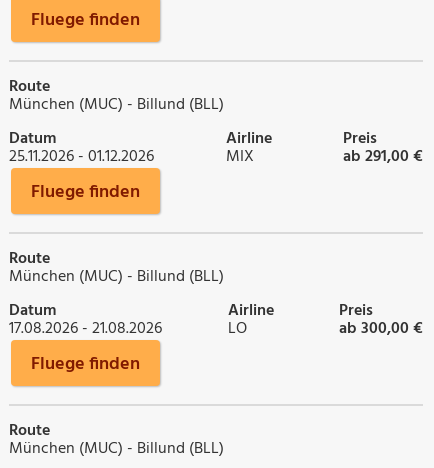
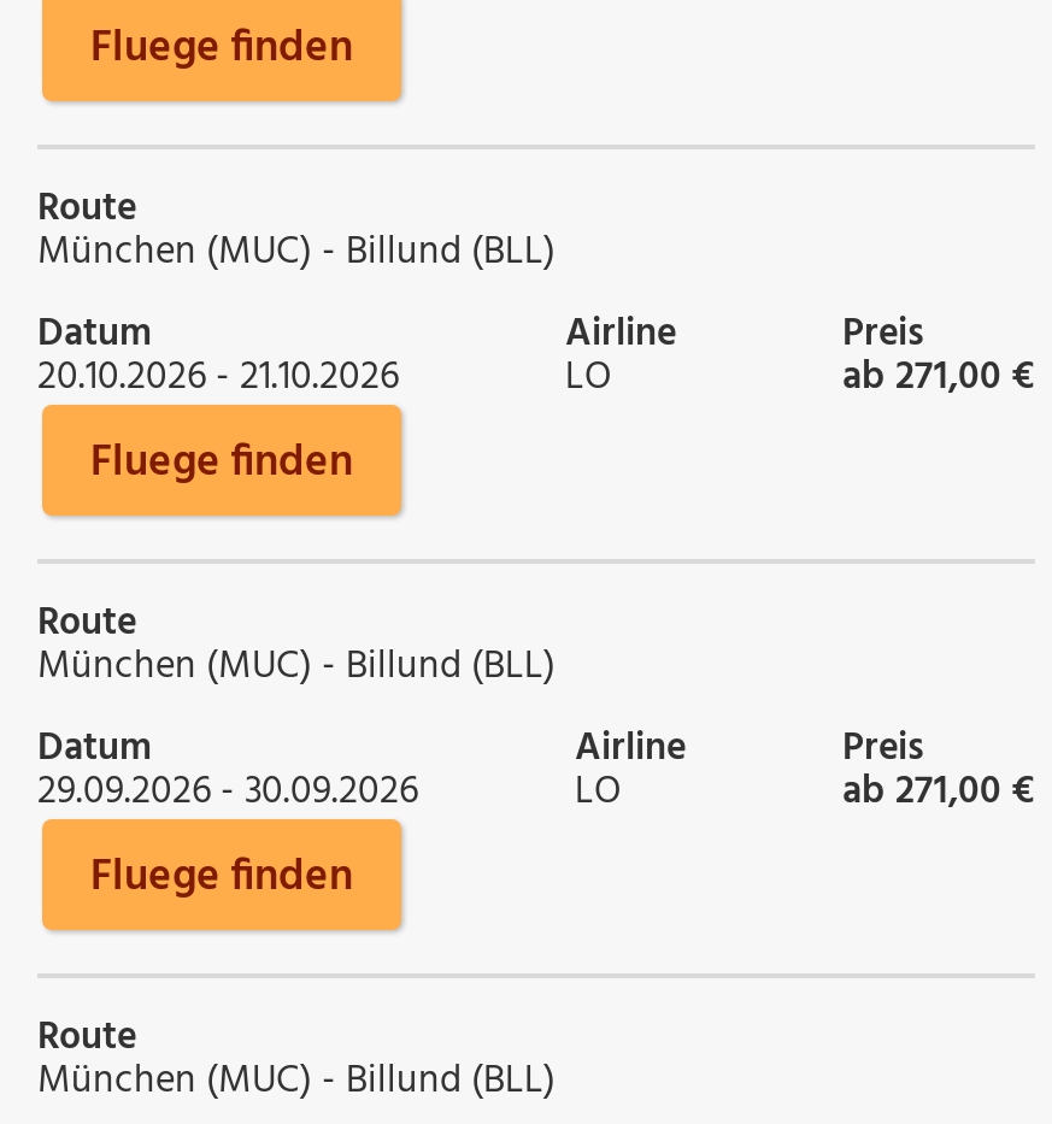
- 25.11.2026 - 01.12.2026
+ 20.10.2026 - 21.10.2026

- MIX
+ LO

- ab 291,00 €
+ ab 271,00 €

- 17.08.2026 - 21.08.2026
+ 29.09.2026 - 30.09.2026

- ab 300,00 €
+ ab 271,00 €
